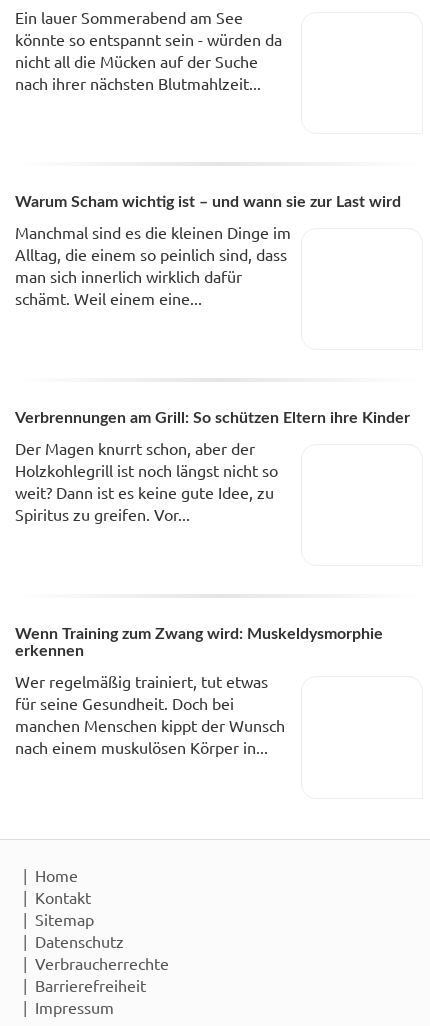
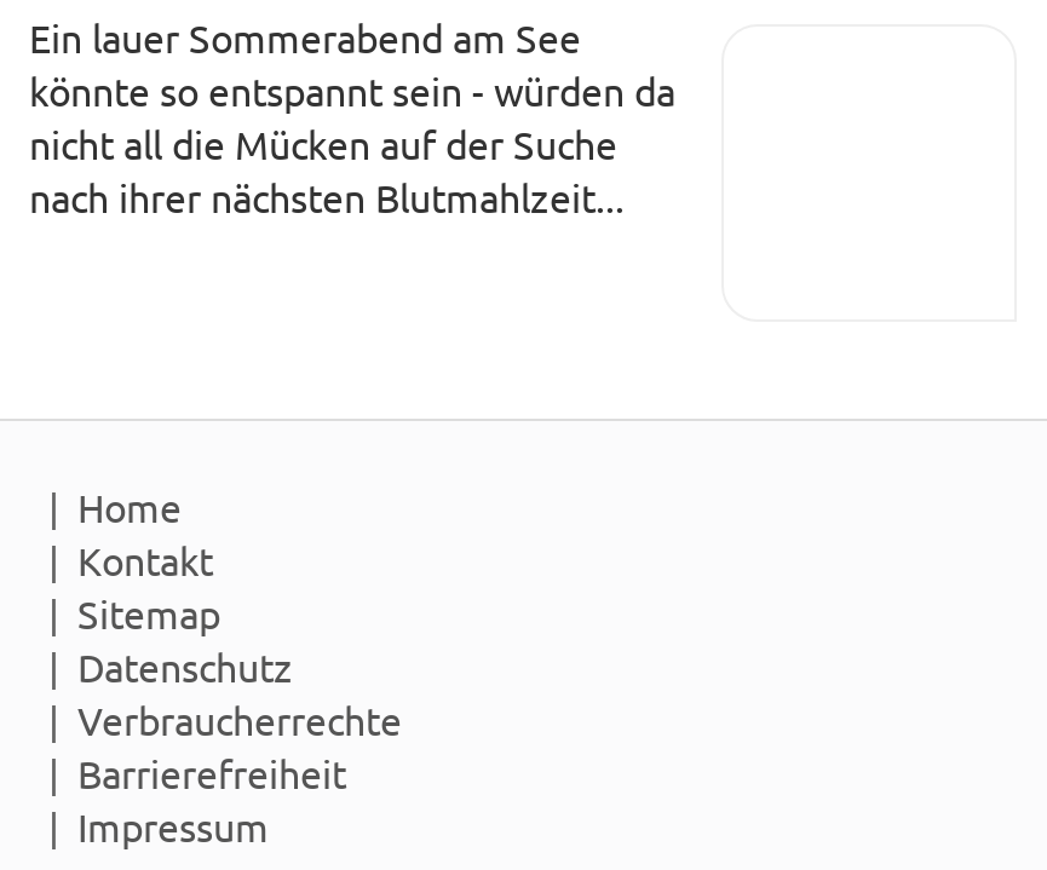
- Warum Scham wichtig ist – und wann sie zur Last wird
- Manchmal sind es die kleinen Dinge im
- Alltag, die einem so peinlich sind, dass
- man sich innerlich wirklich dafür
- schämt. Weil einem eine...

- Verbrennungen am Grill: So schützen Eltern ihre Kinder
- Der Magen knurrt schon, aber der
- Holzkohlegrill ist noch längst nicht so
- weit? Dann ist es keine gute Idee, zu
- Spiritus zu greifen. Vor...

- Wenn Training zum Zwang wird: Muskeldysmorphie
- erkennen
- Wer regelmäßig trainiert, tut etwas
- für seine Gesundheit. Doch bei
- manchen Menschen kippt der Wunsch
- nach einem muskulösen Körper in...
